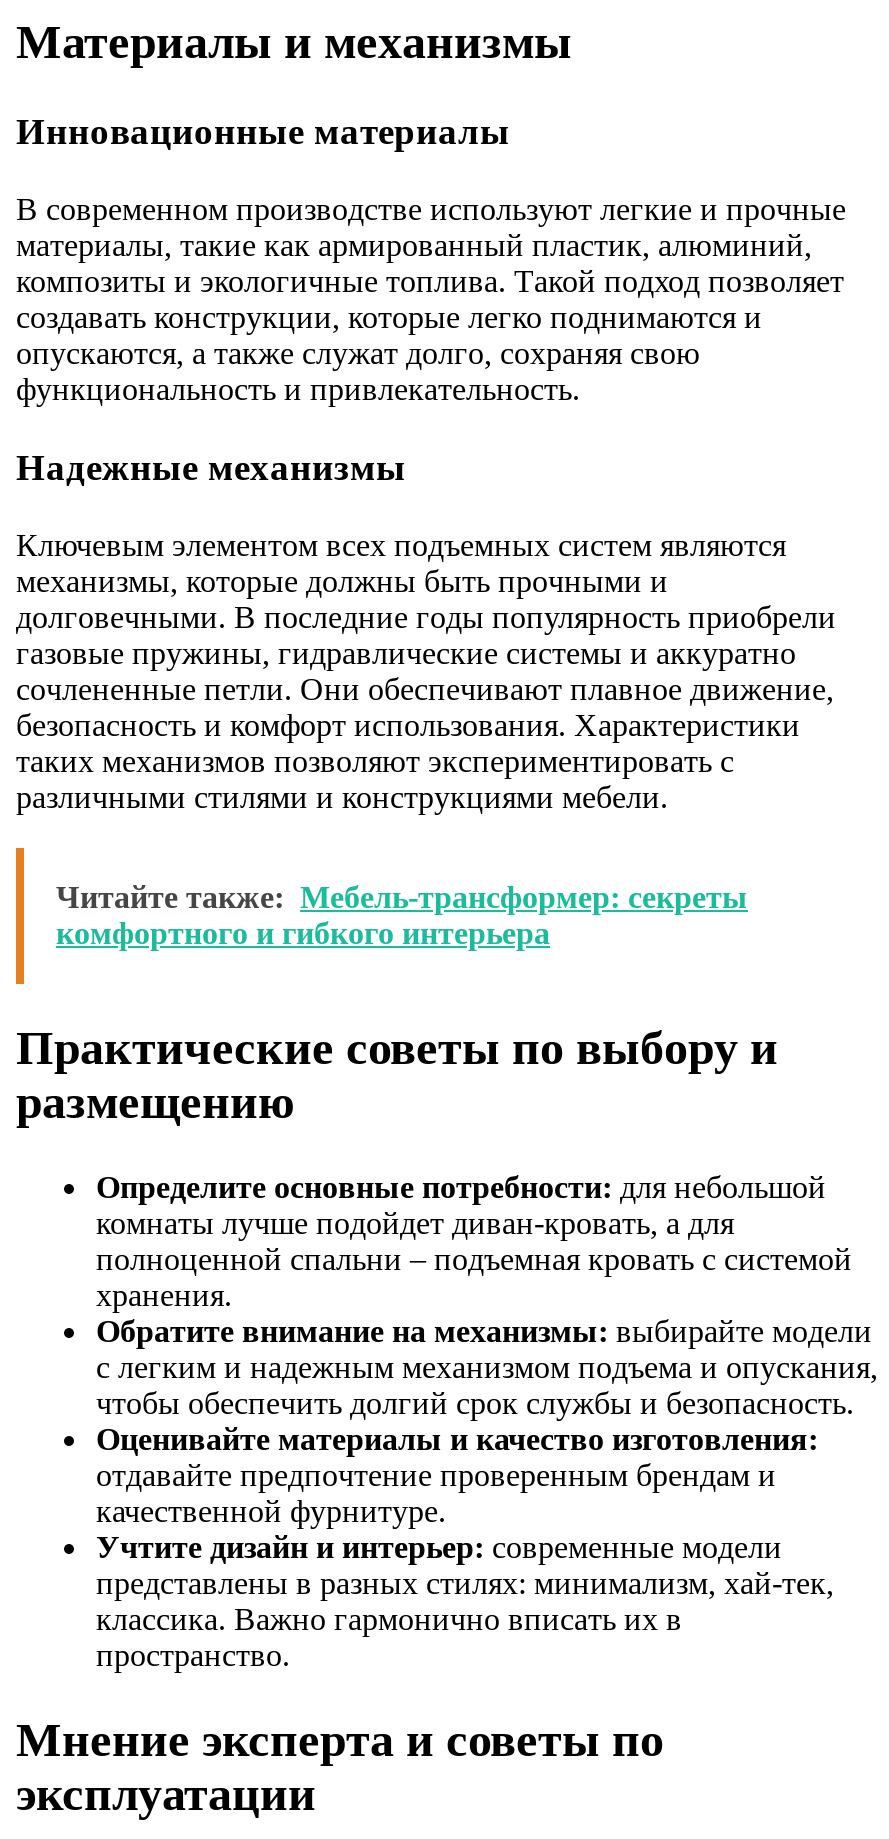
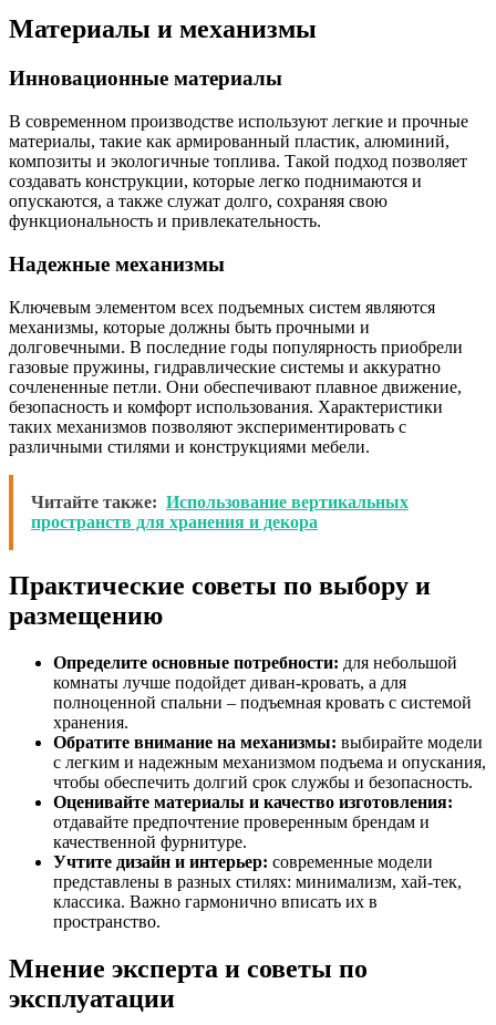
- Читайте также: Мебель-трансформер: секреты
- комфортного и гибкого интерьера
+ Читайте также: Использование вертикальных
+ пространств для хранения и декора
